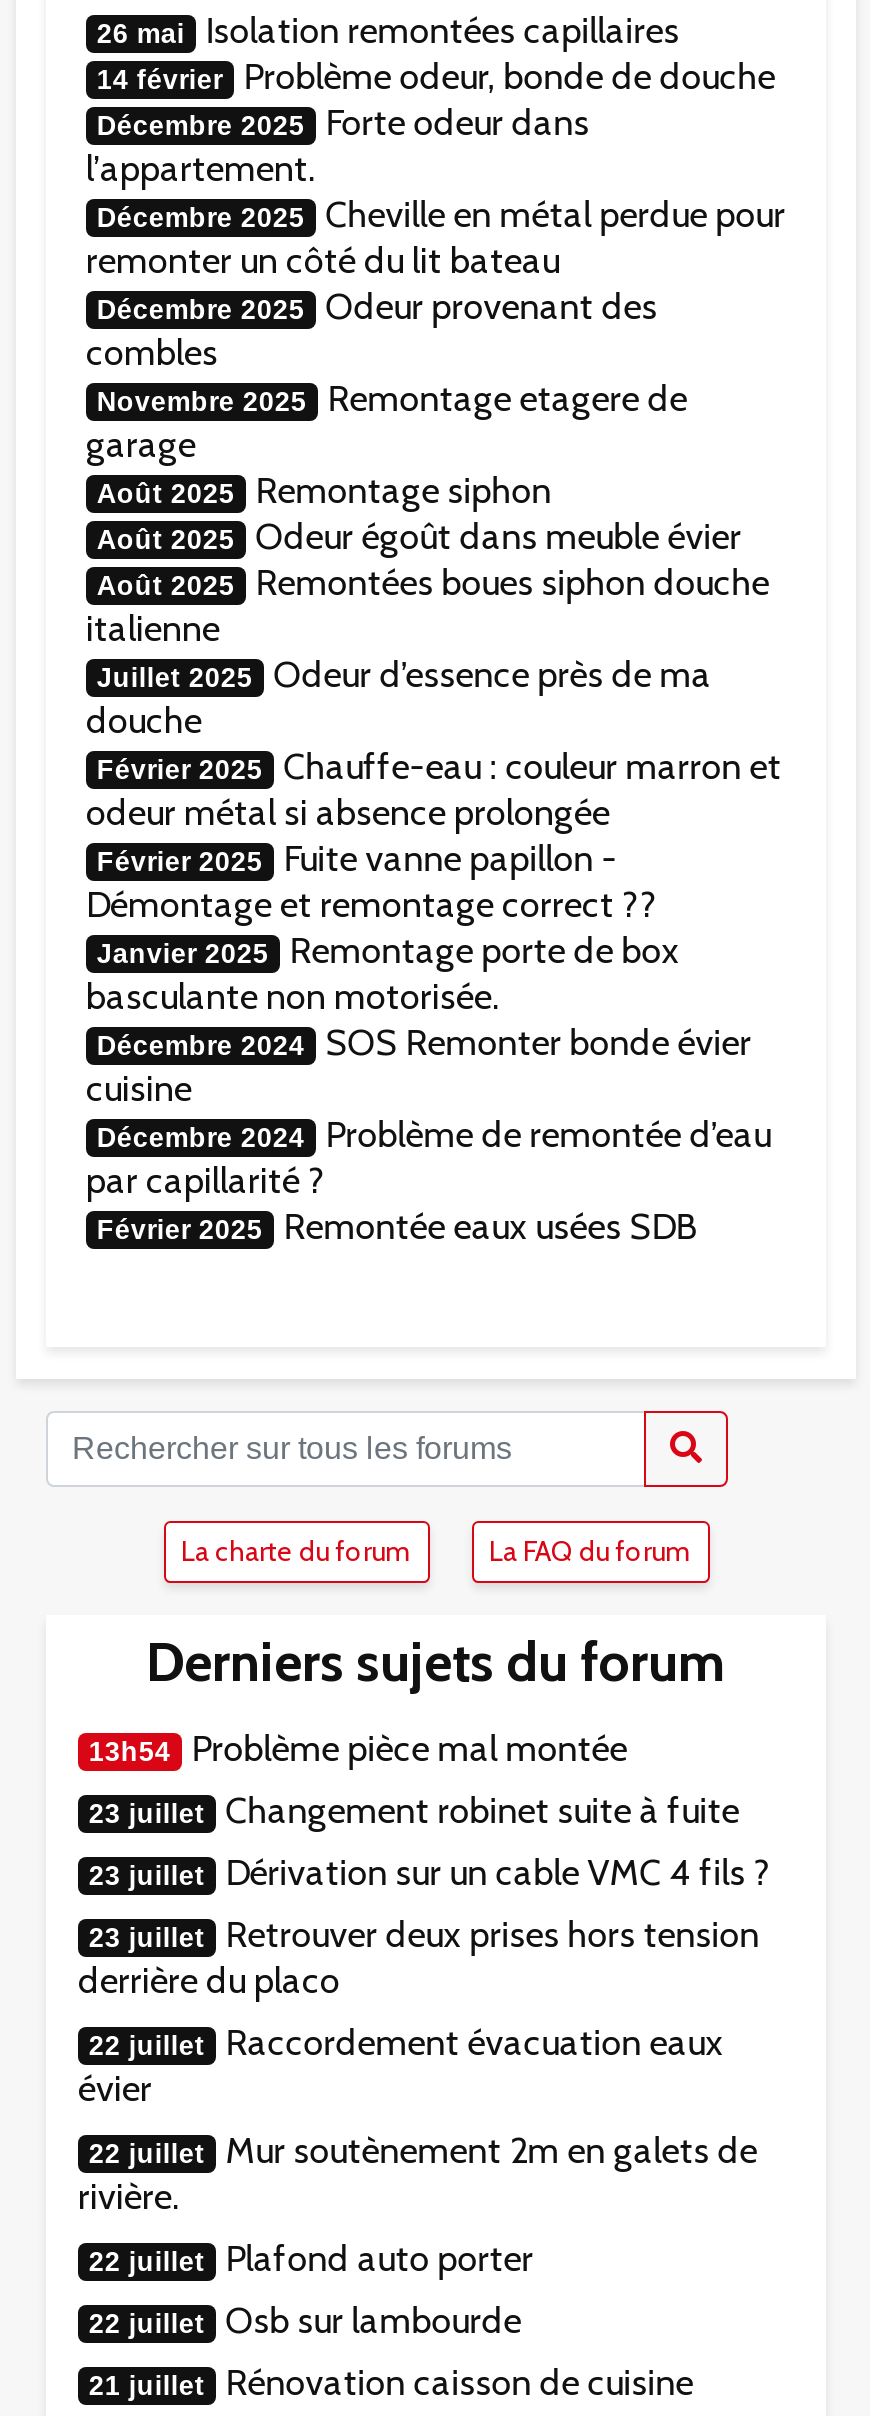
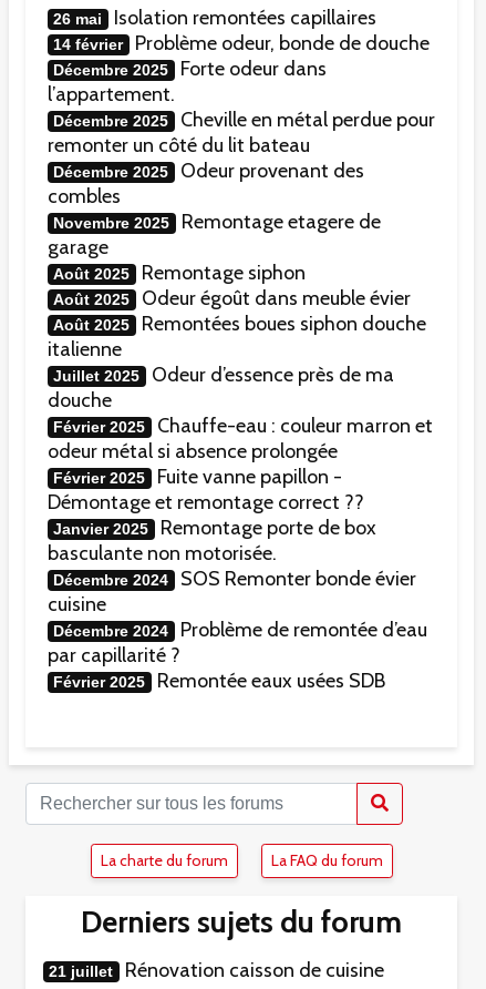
- 13h54
- Problème pièce mal montée
- 23 juillet
- Changement robinet suite à fuite
- 23 juillet
- Dérivation sur un cable VMC 4 fils ?
- 23 juillet
- Retrouver deux prises hors tension
- derrière du placo
- 22 juillet
- Raccordement évacuation eaux
- évier
- 22 juillet
- Mur soutènement 2m en galets de
- rivière.
- 22 juillet
- Plafond auto porter
- 22 juillet
- Osb sur lambourde
